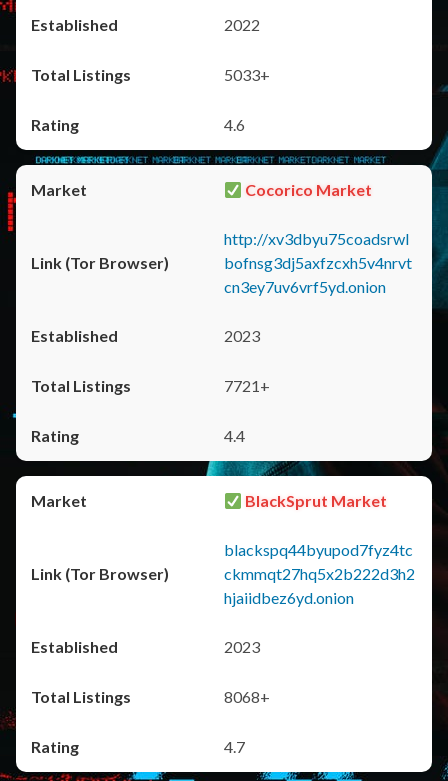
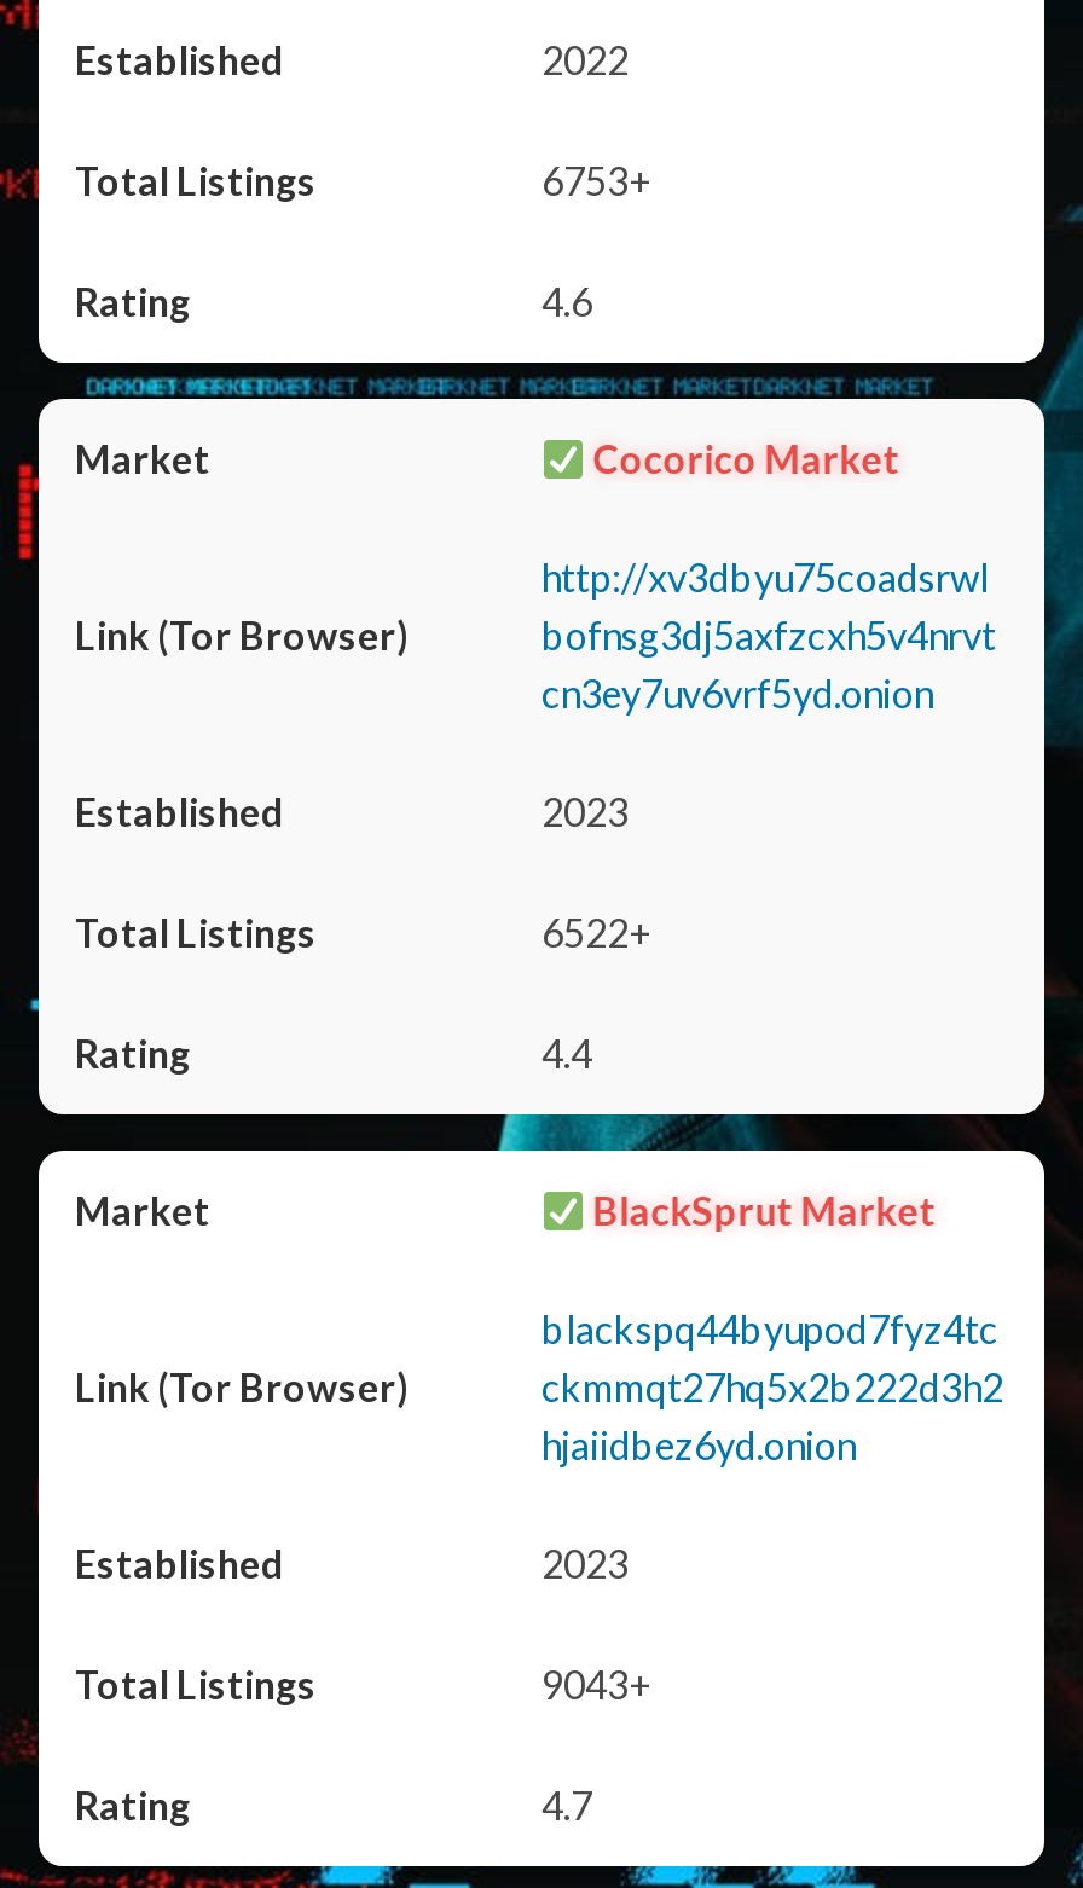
- 5033+
+ 6753+

- 7721+
+ 6522+

- 8068+
+ 9043+
